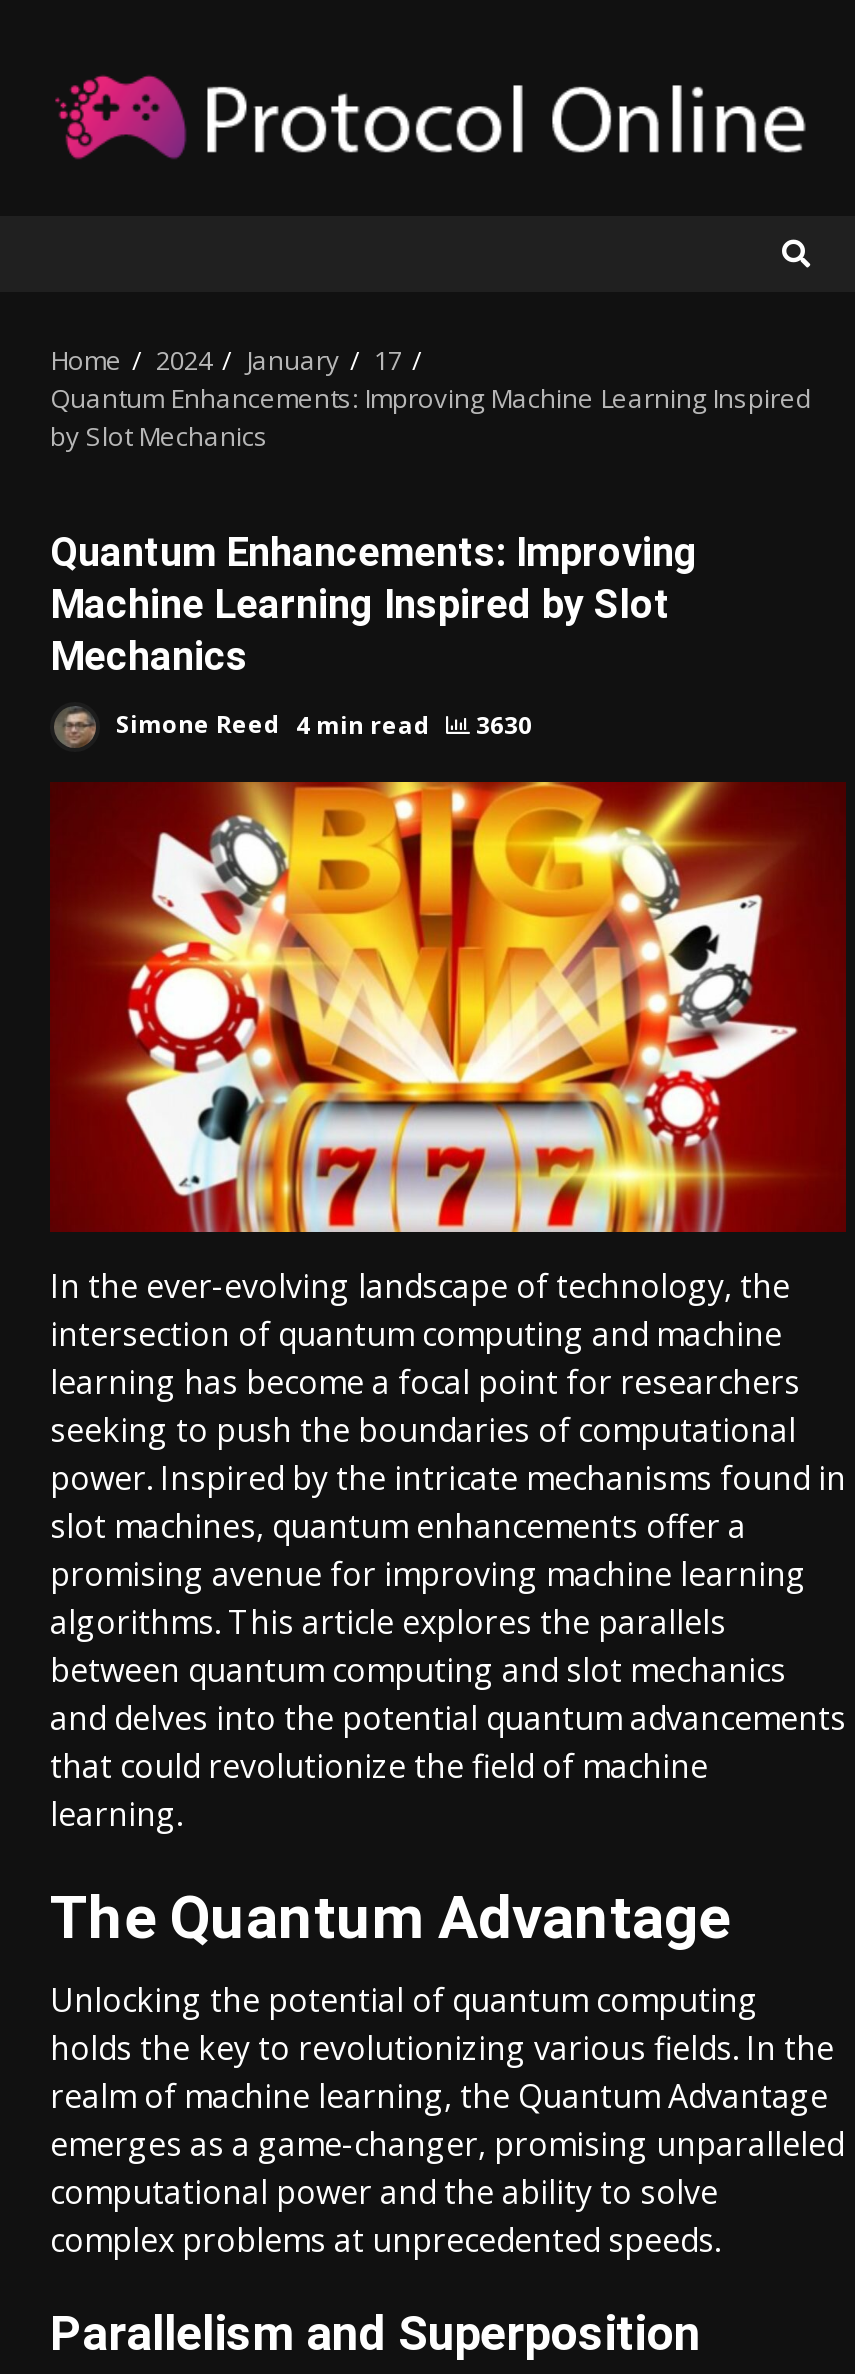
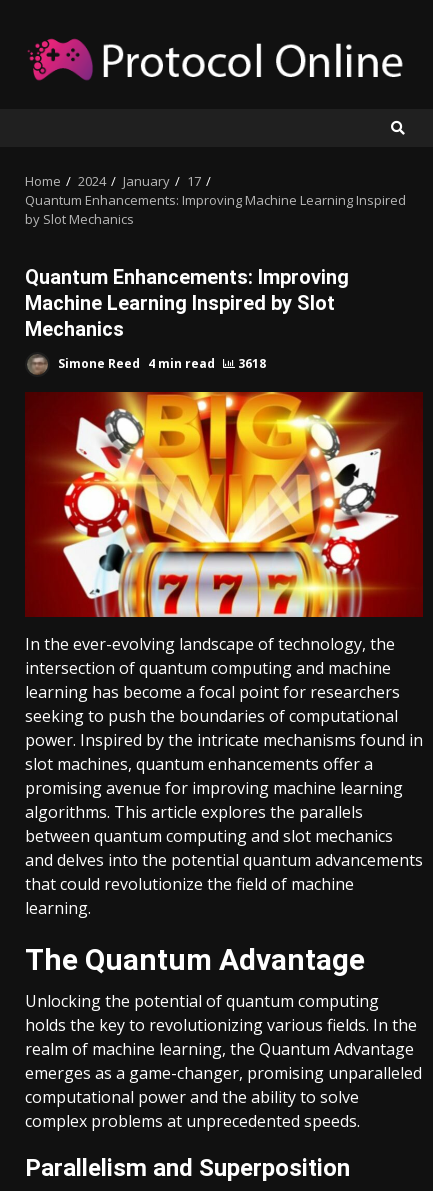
- Simone Reed 4 min read 3630
+ Simone Reed 4 min read 3618
